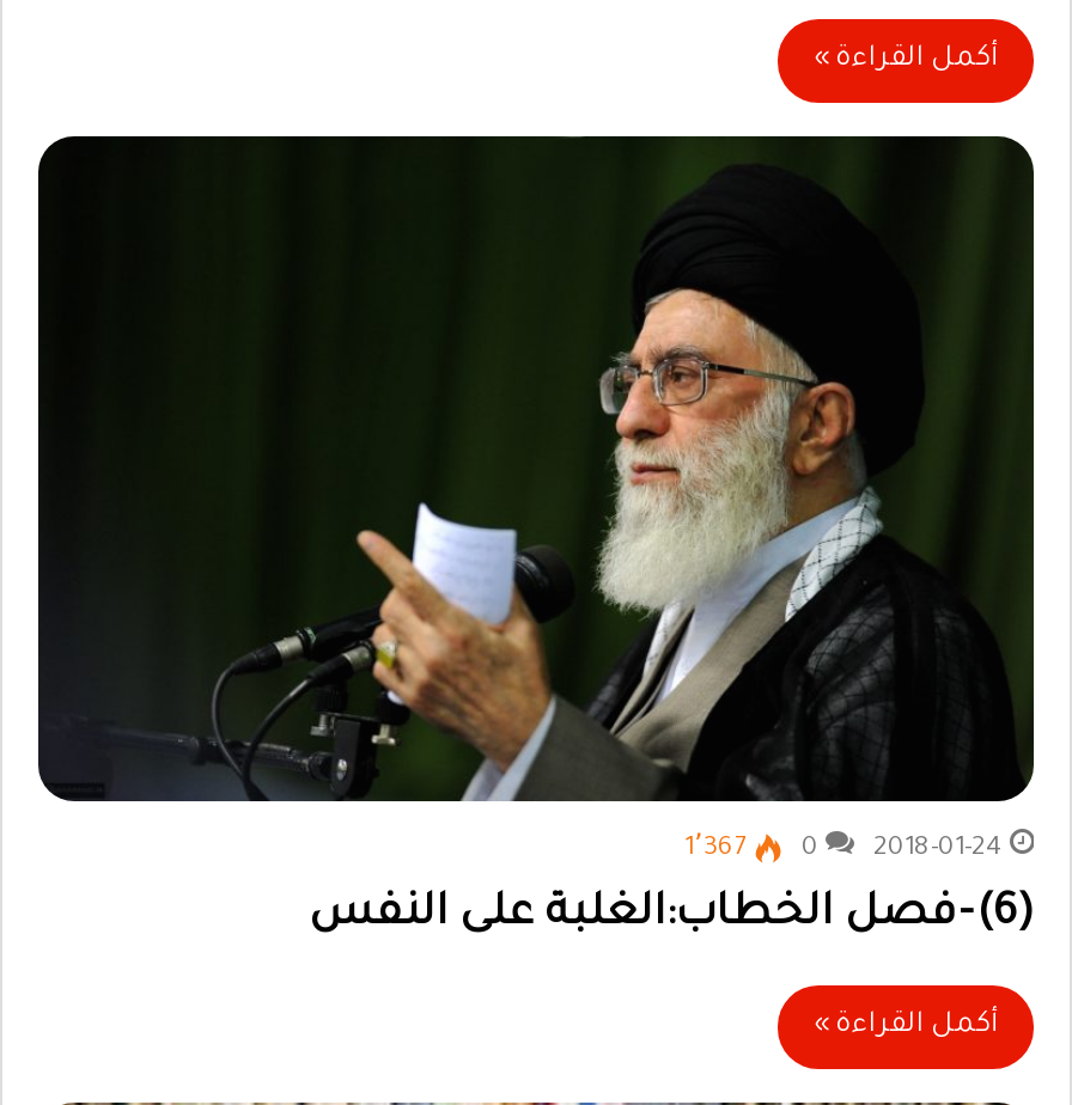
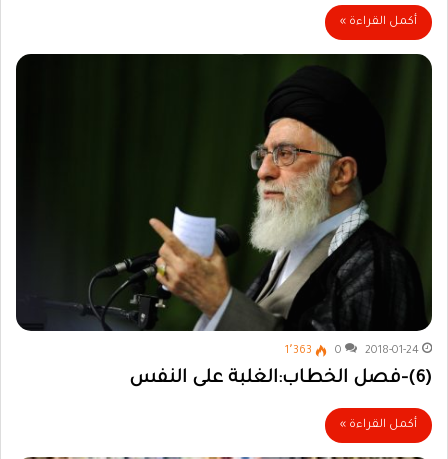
- 1٬367 0 2018-01-24
+ 1٬363 0 2018-01-24
